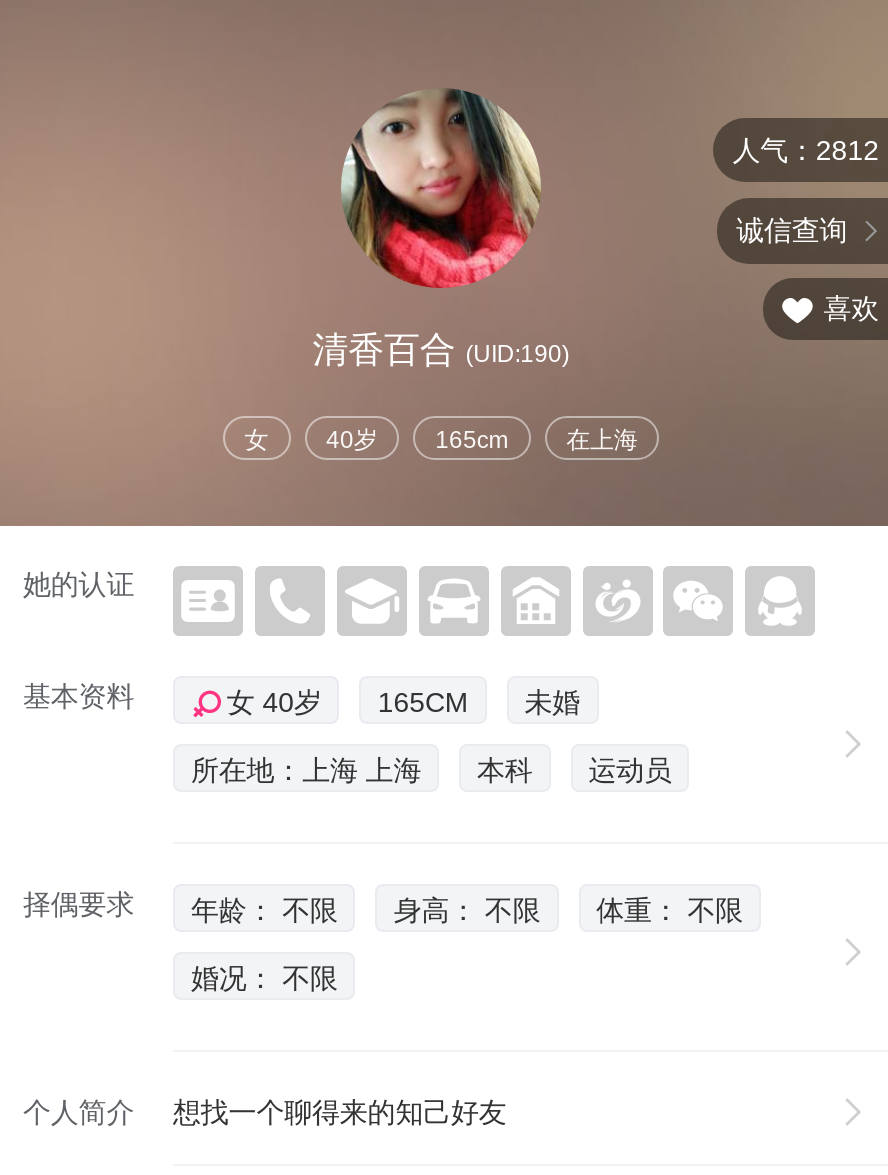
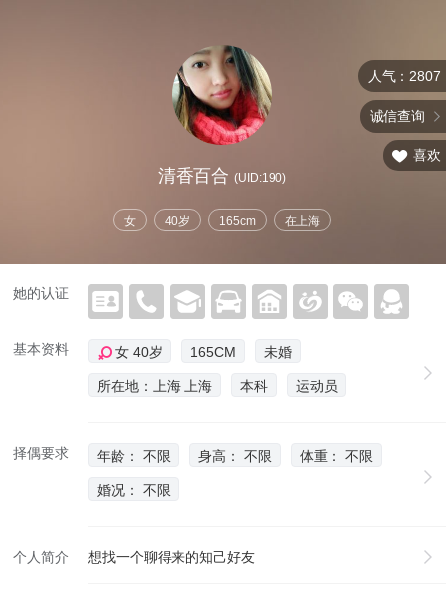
- 人气：2812
+ 人气：2807
